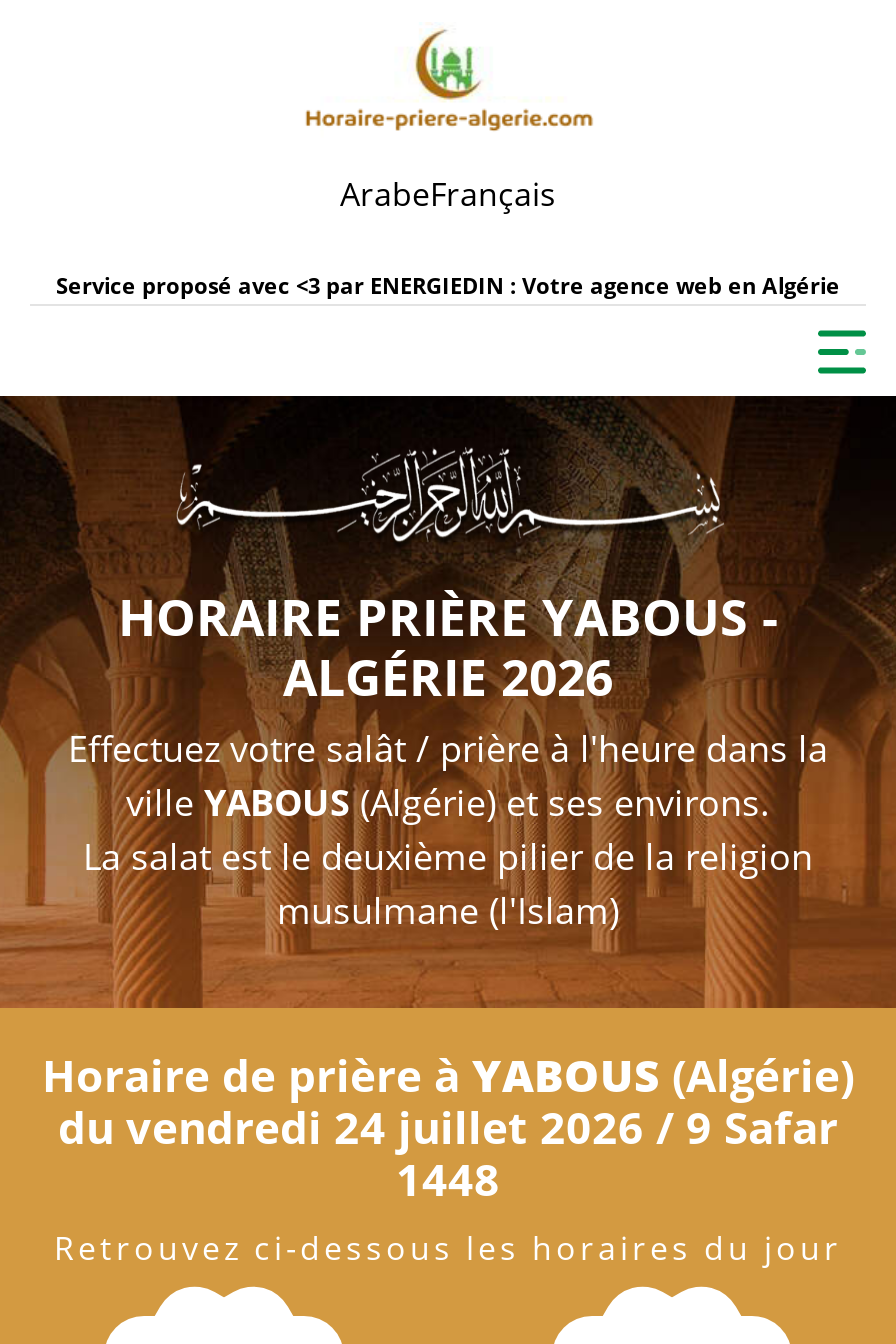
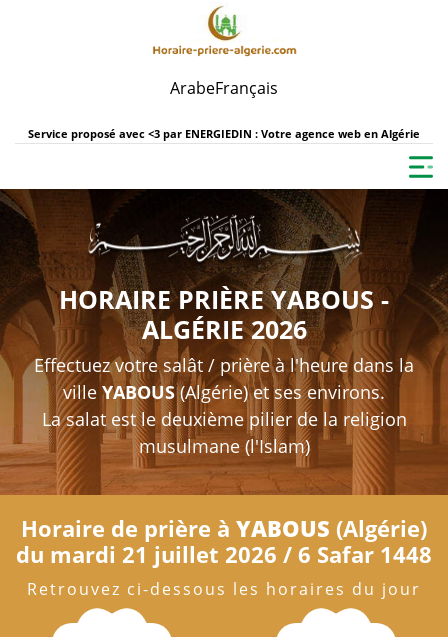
- du vendredi 24 juillet 2026 / 9 Safar
- 1448
+ du mardi 21 juillet 2026 / 6 Safar 1448
